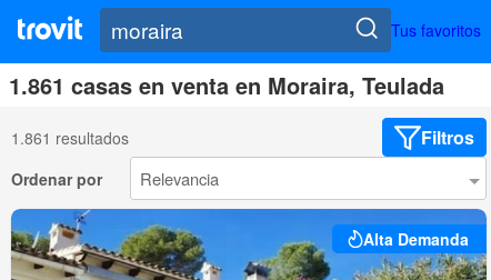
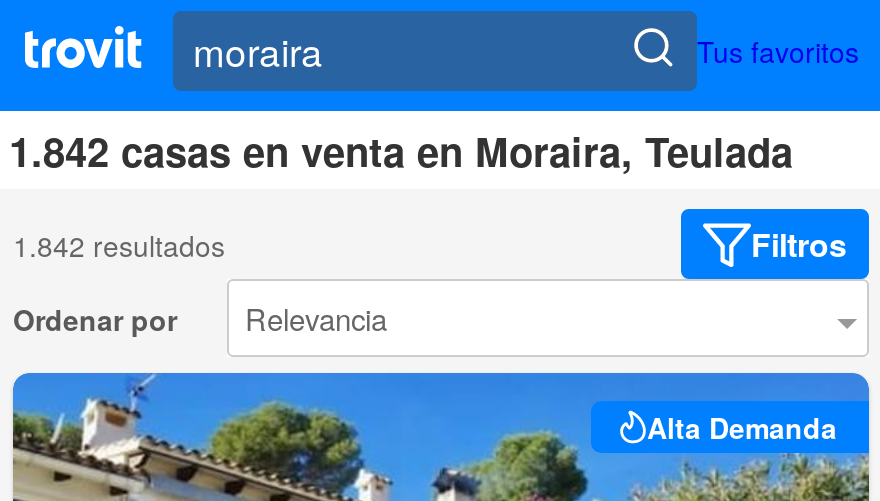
- 1.861 casas en venta en Moraira, Teulada
+ 1.842 casas en venta en Moraira, Teulada

- 1.861 resultados
+ 1.842 resultados
